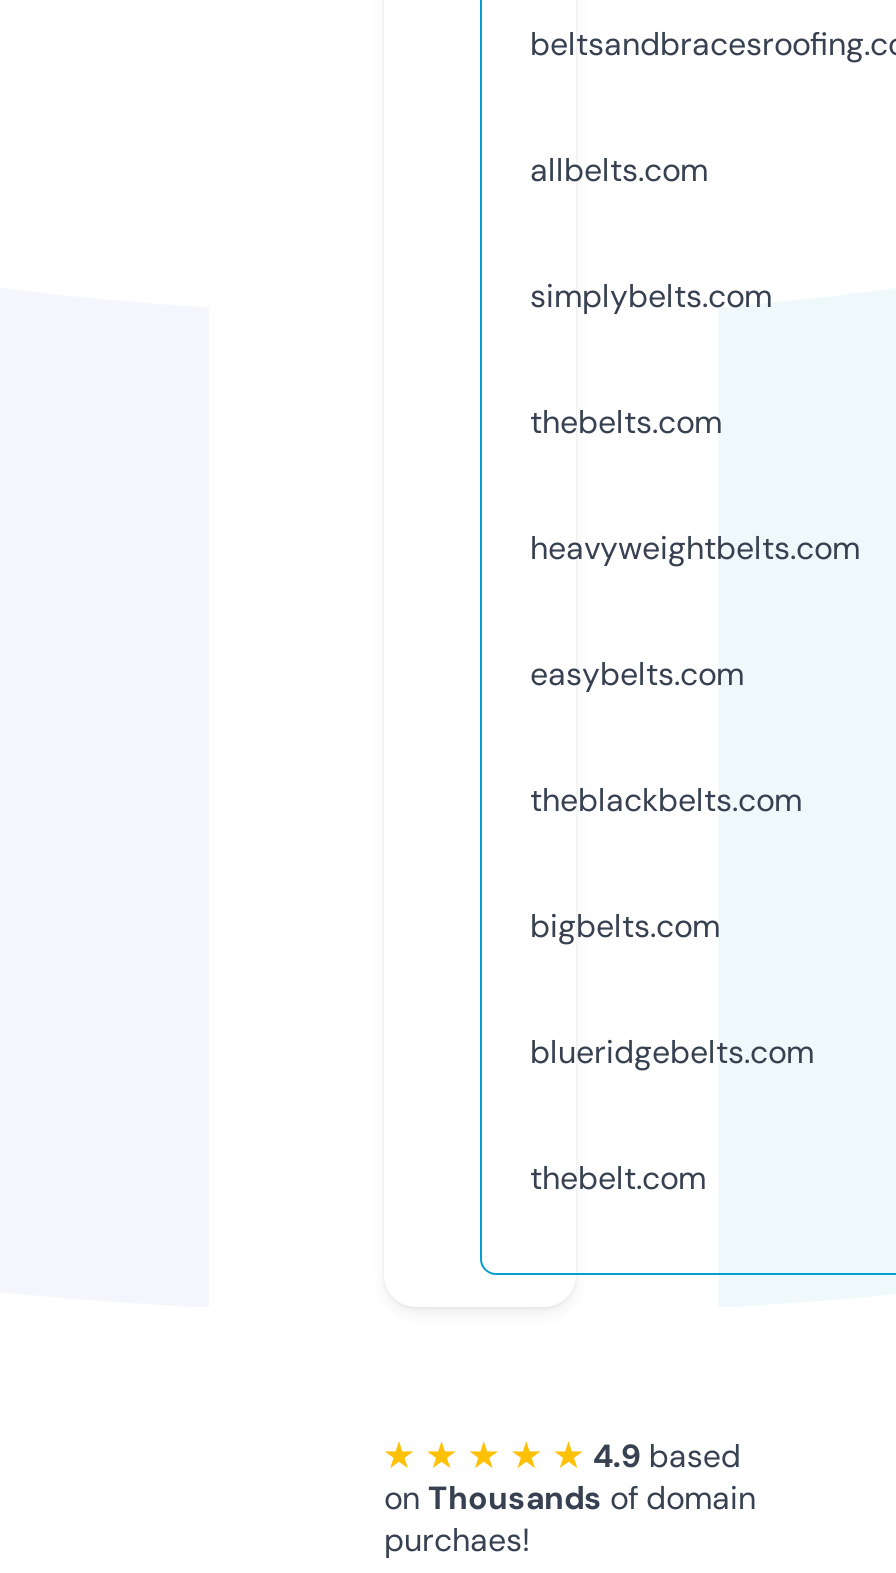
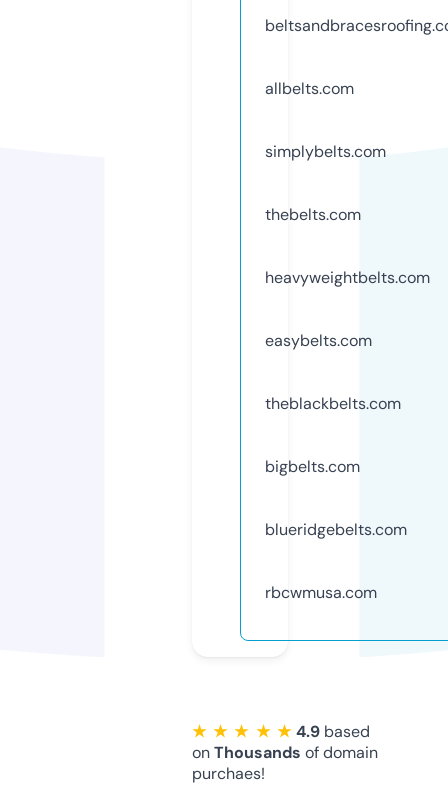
- thebelt.com
+ rbcwmusa.com
